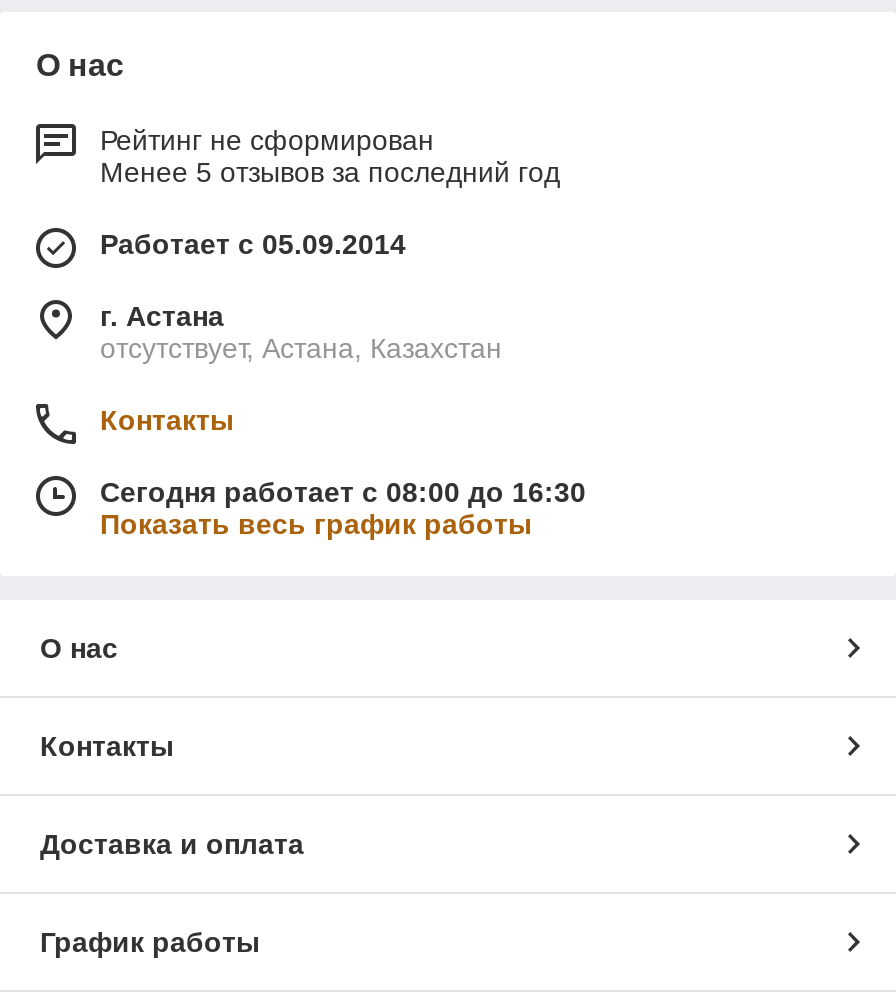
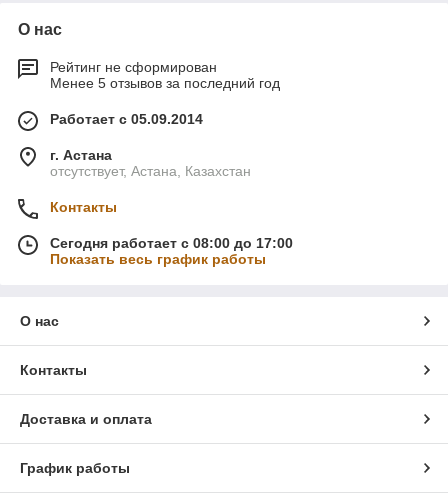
- Сегодня работает с 08:00 до 16:30
+ Сегодня работает с 08:00 до 17:00
